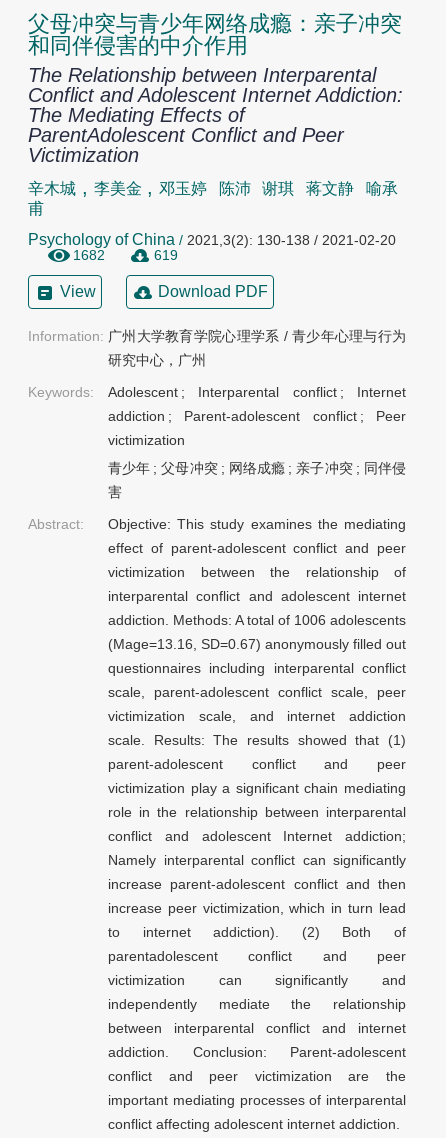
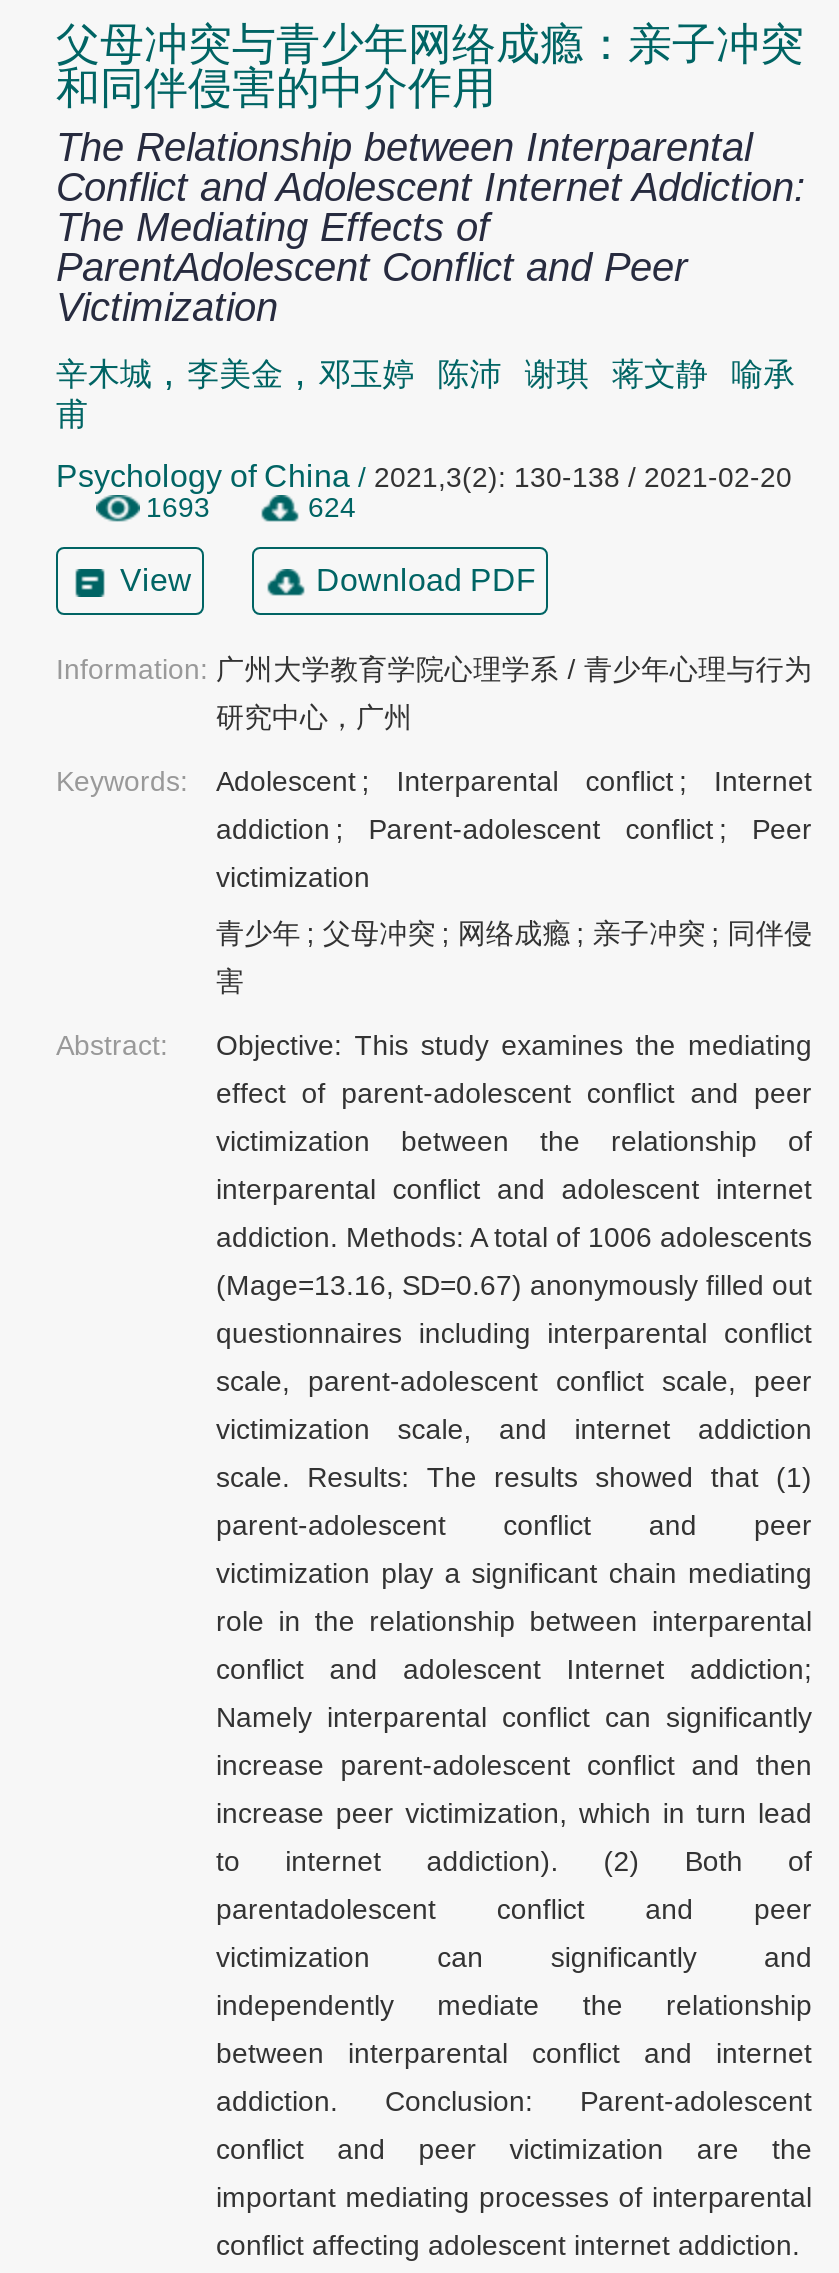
- 1682
+ 1693

- 619
+ 624
